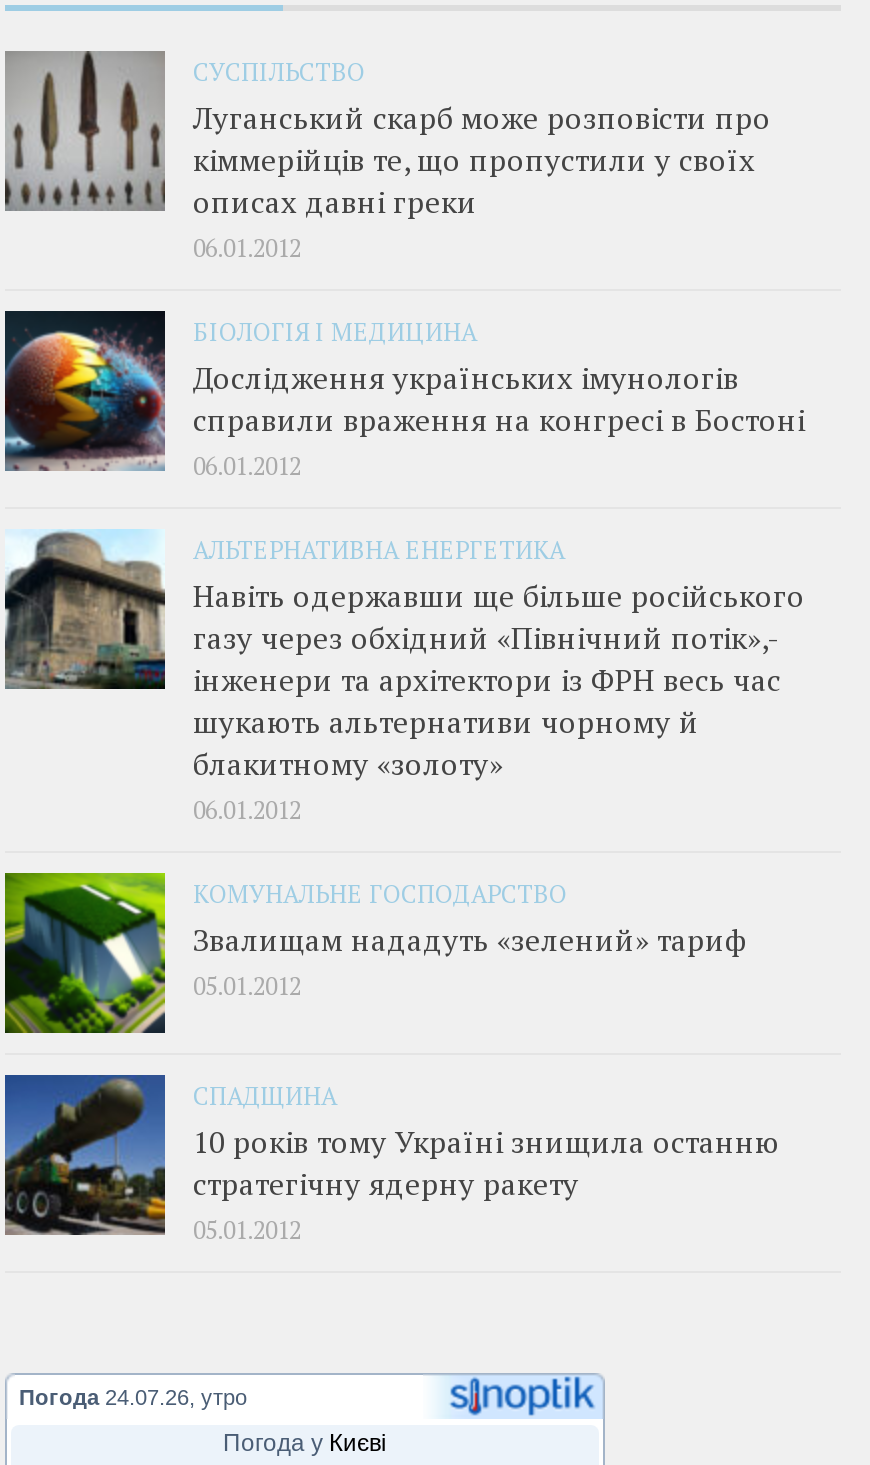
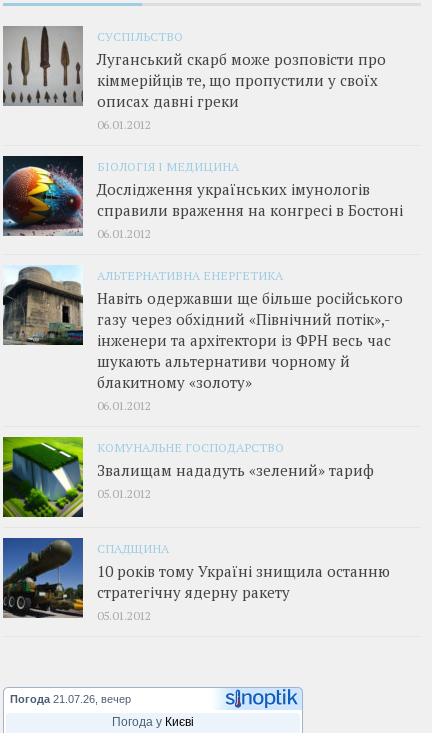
- Погода 24.07.26, утро
+ Погода 21.07.26, вечер
